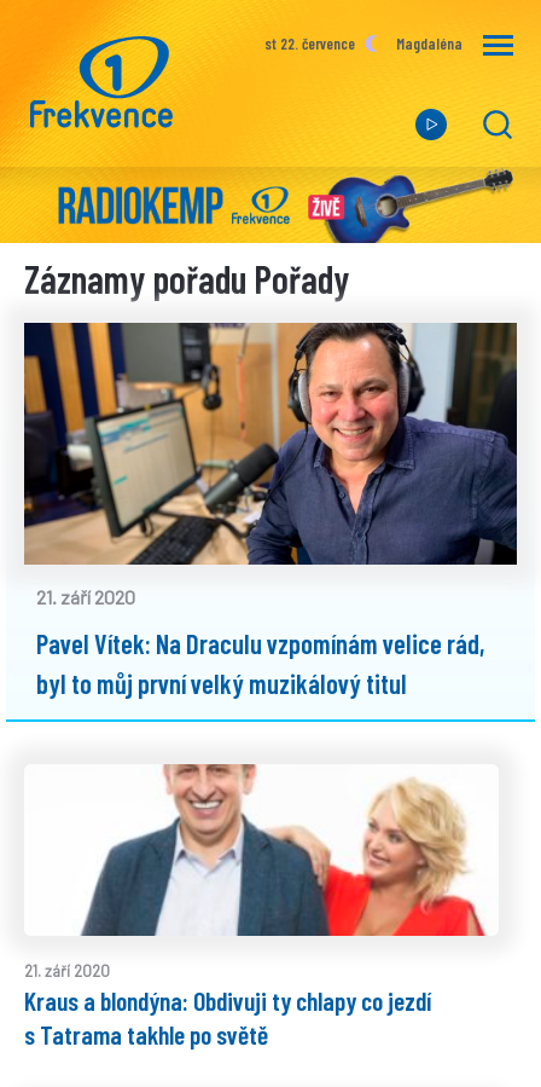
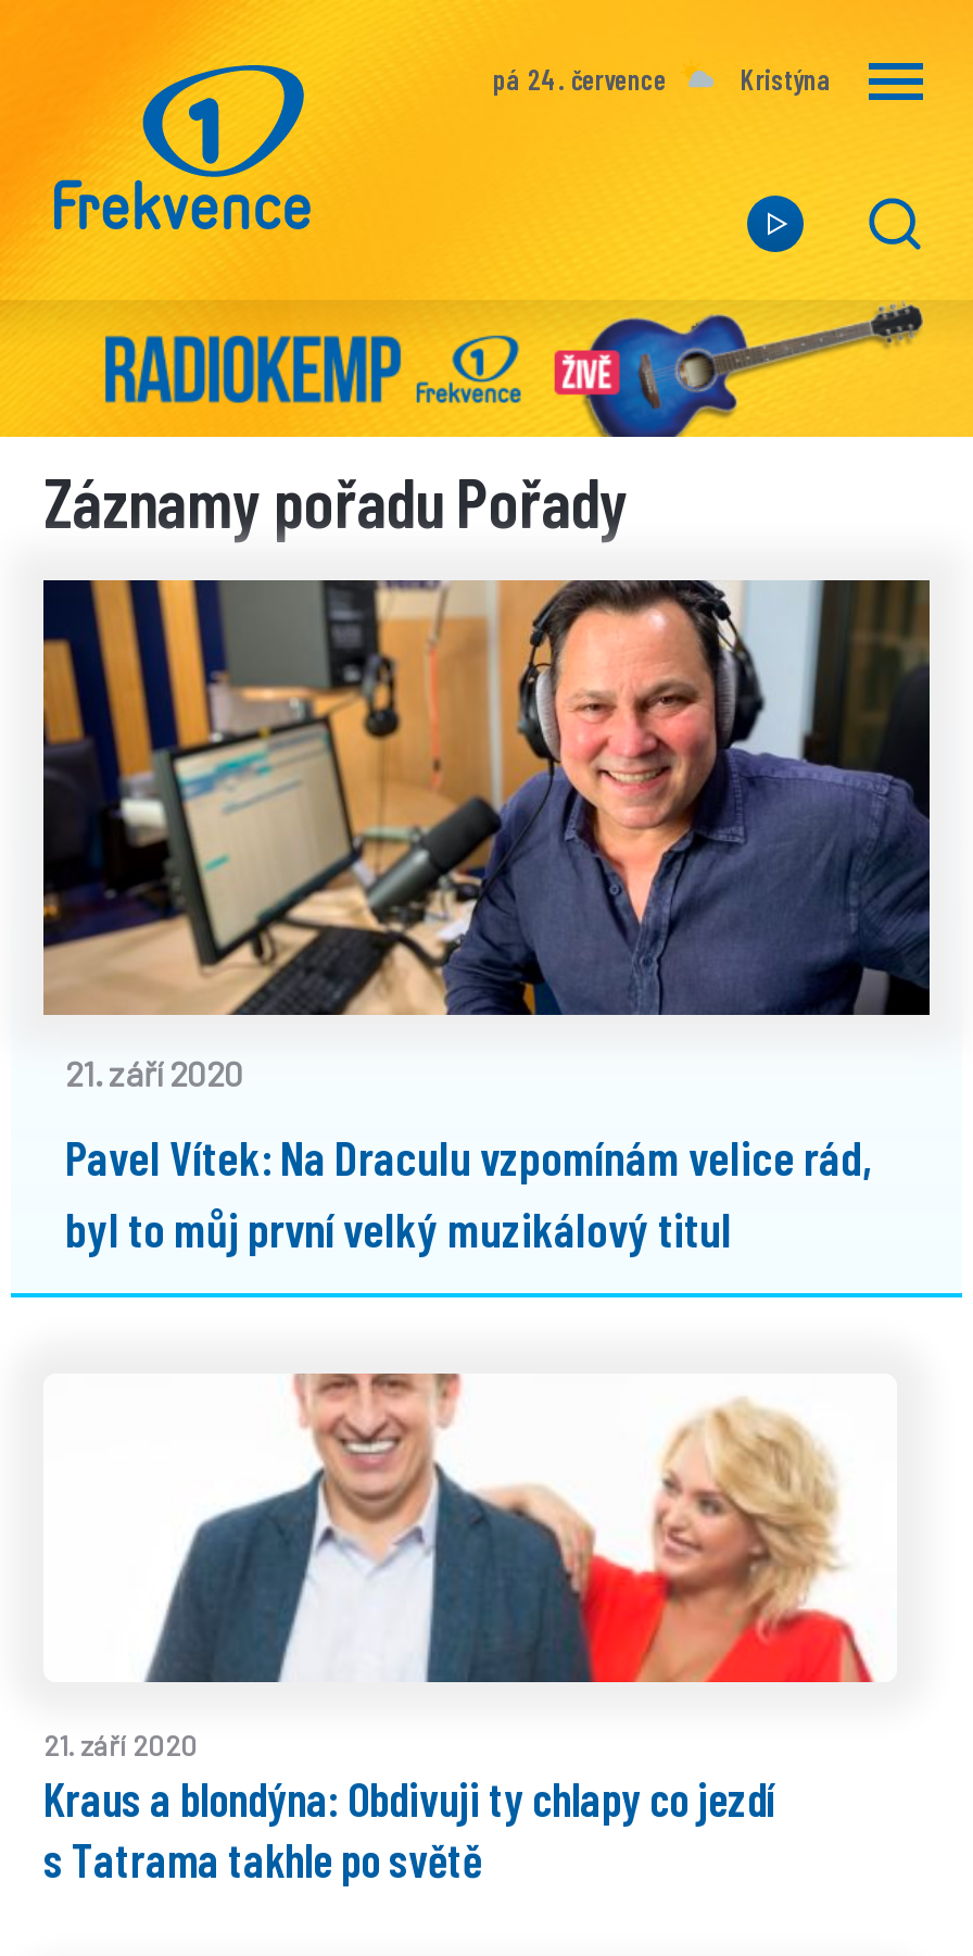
- st 22. července
- Magdaléna
+ pá 24. července
+ Kristýna
